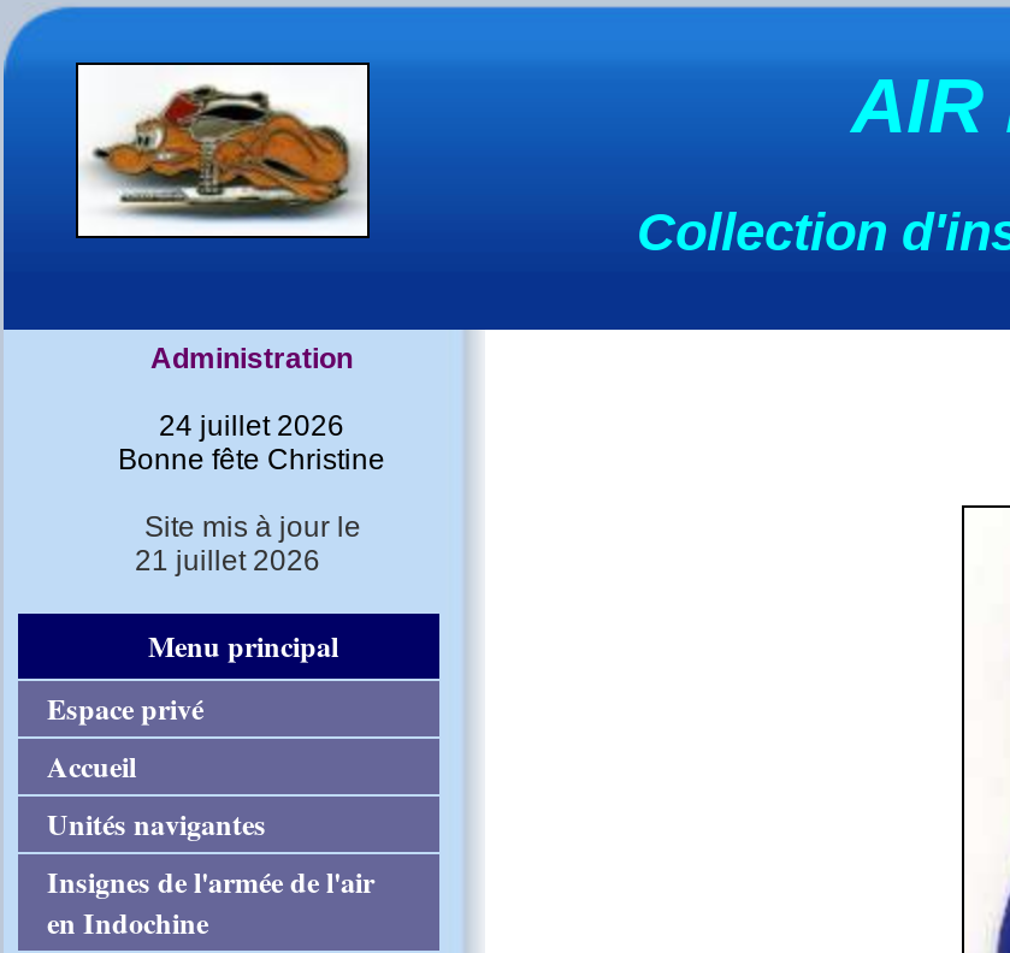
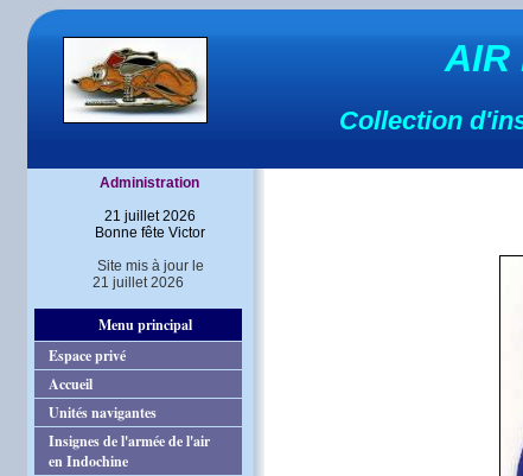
- 24 juillet 2026
+ 21 juillet 2026

- Bonne fête Christine
+ Bonne fête Victor
